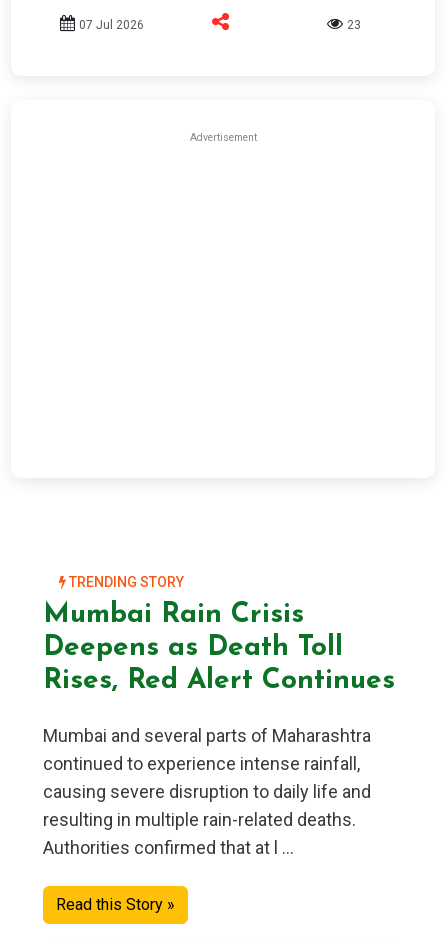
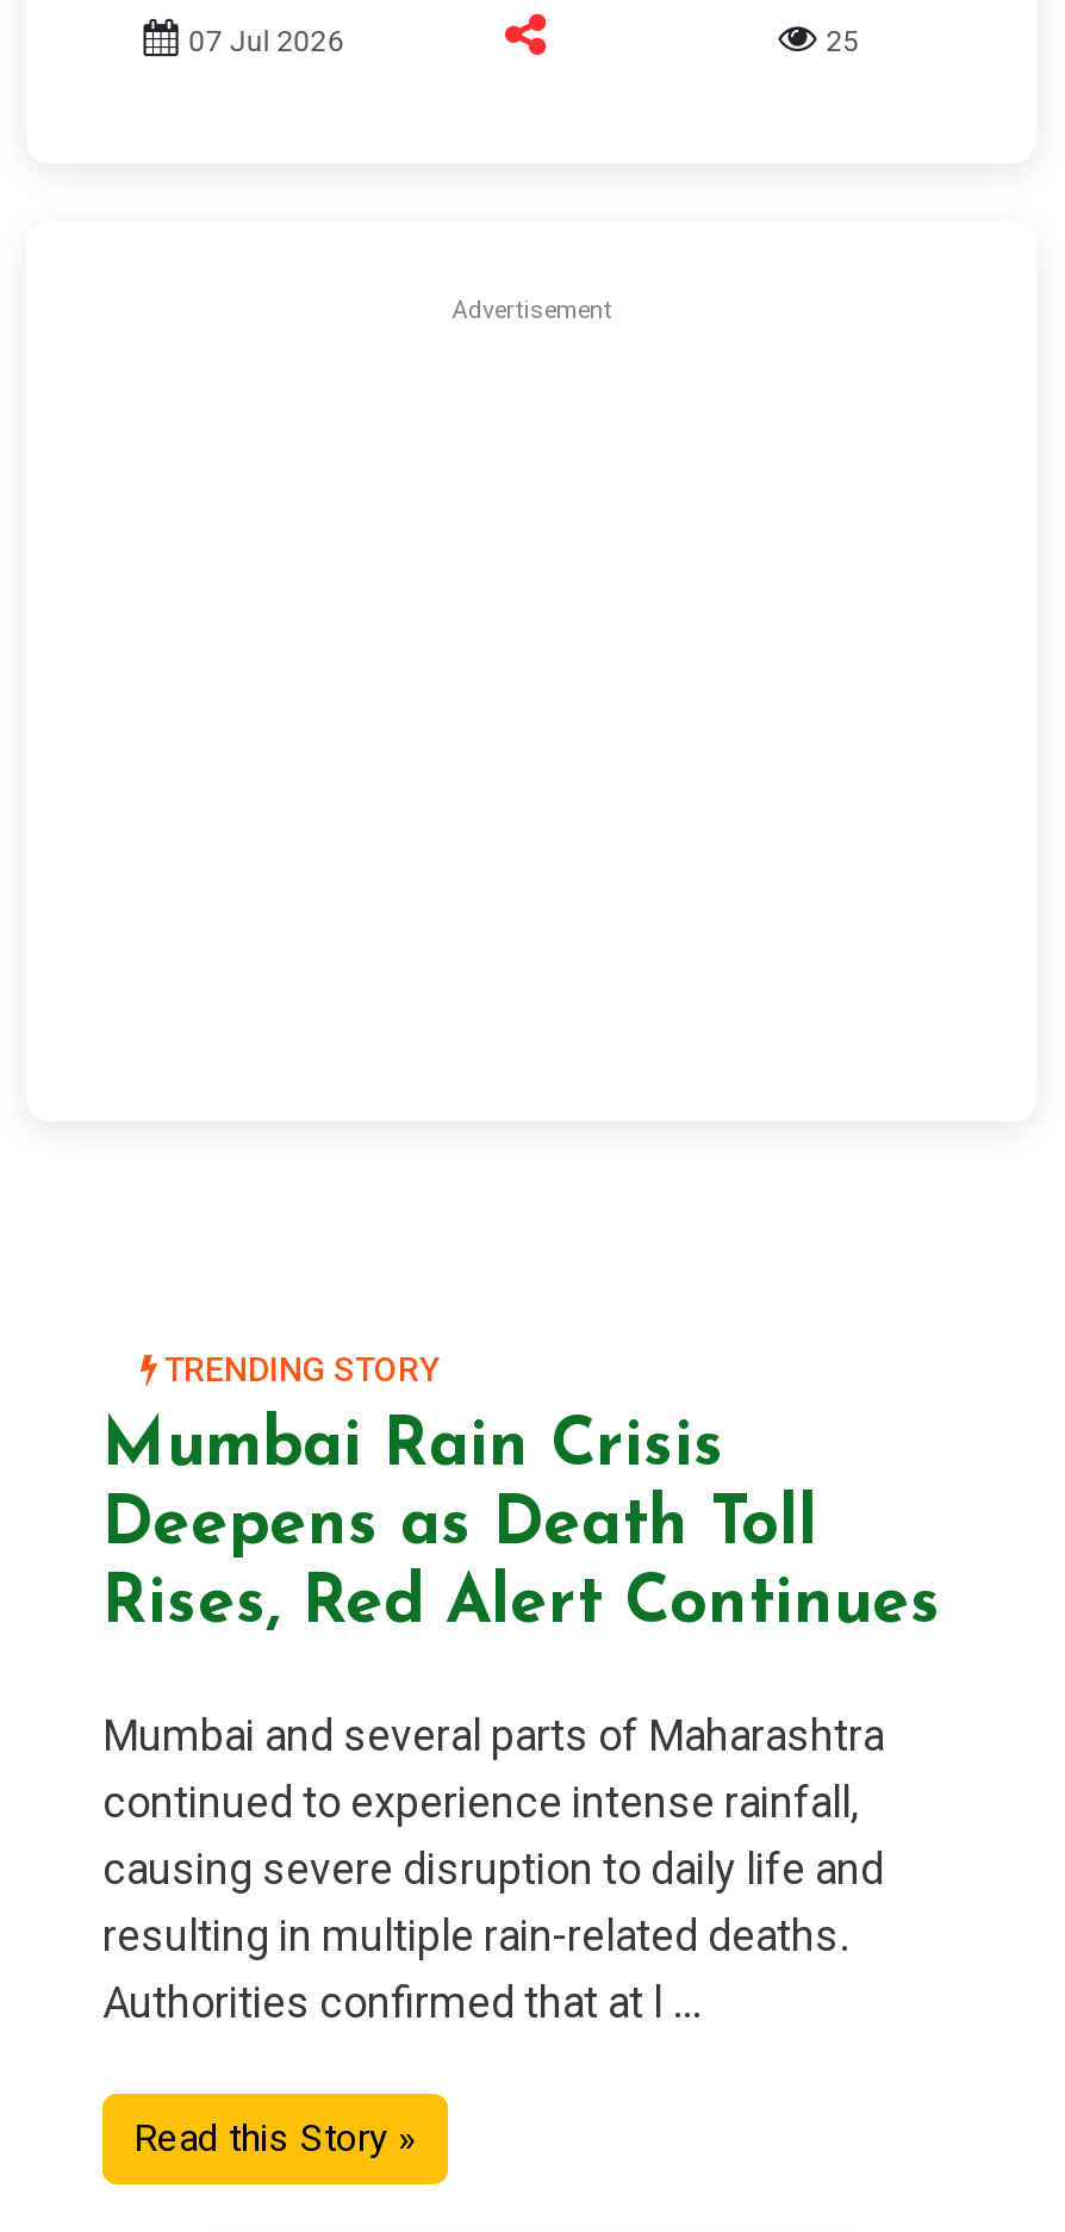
- 23
+ 25
